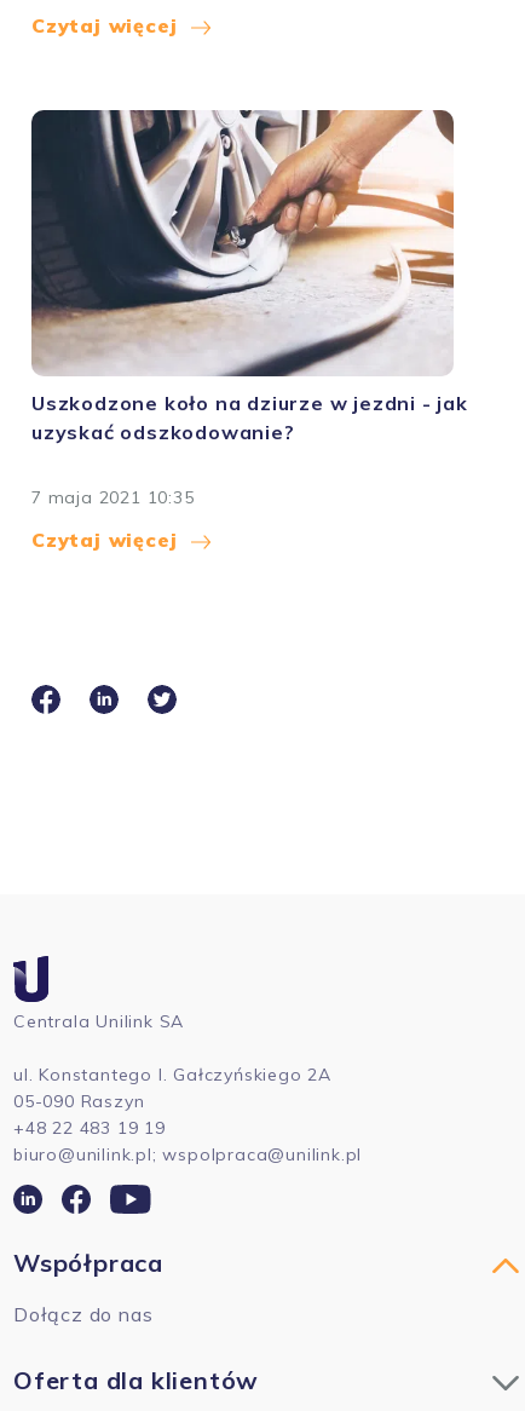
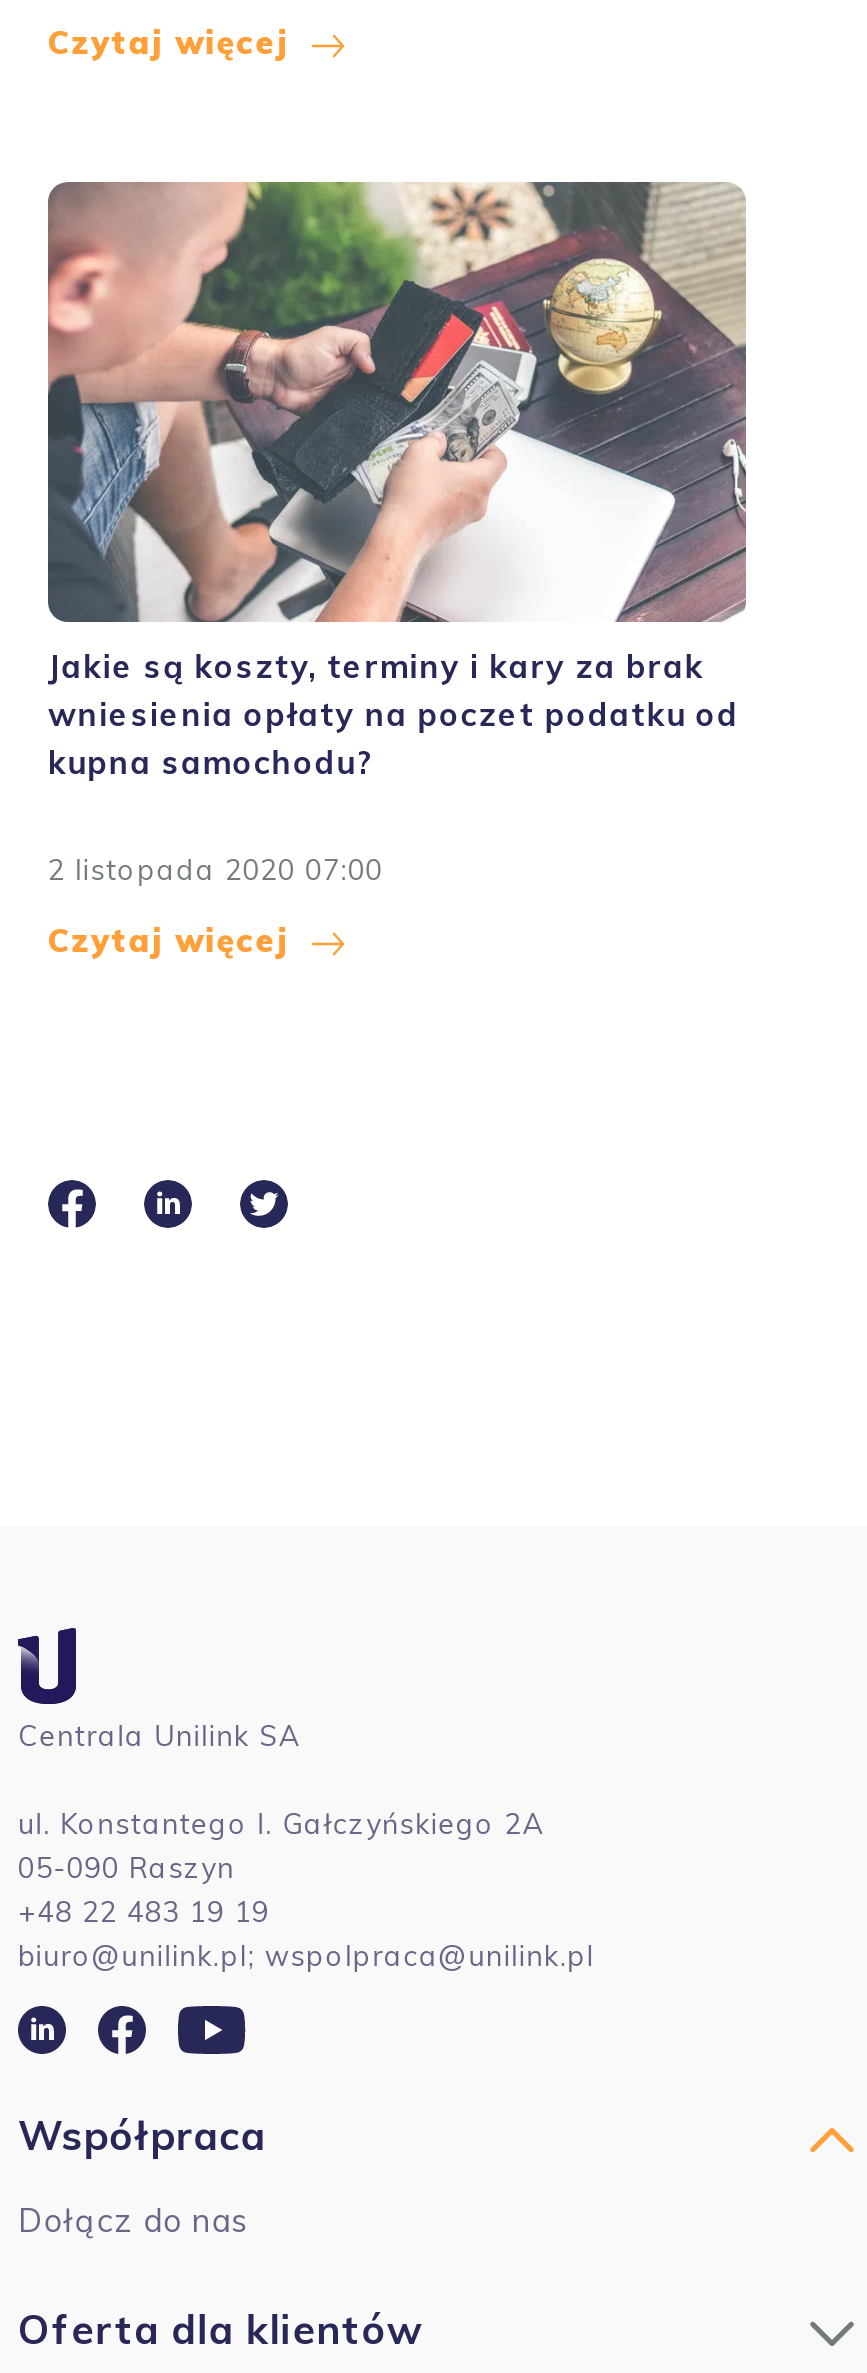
- [image]
- Uszkodzone koło na dziurze w jezdni - jak
- uzyskać odszkodowanie?
+ [image]
+ Jakie są koszty, terminy i kary za brak
+ wniesienia opłaty na poczet podatku od
+ kupna samochodu?

- 7 maja 2021 10:35
+ 2 listopada 2020 07:00
